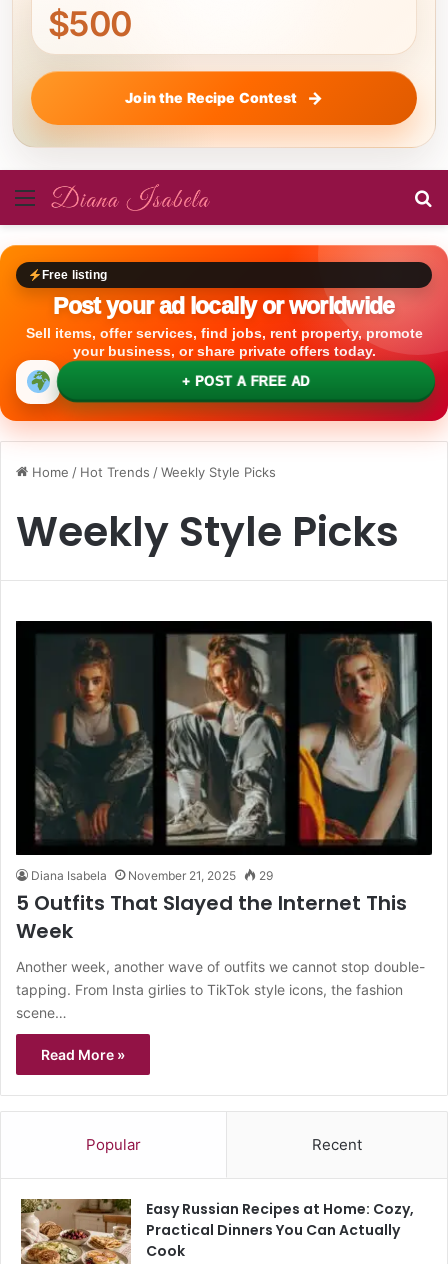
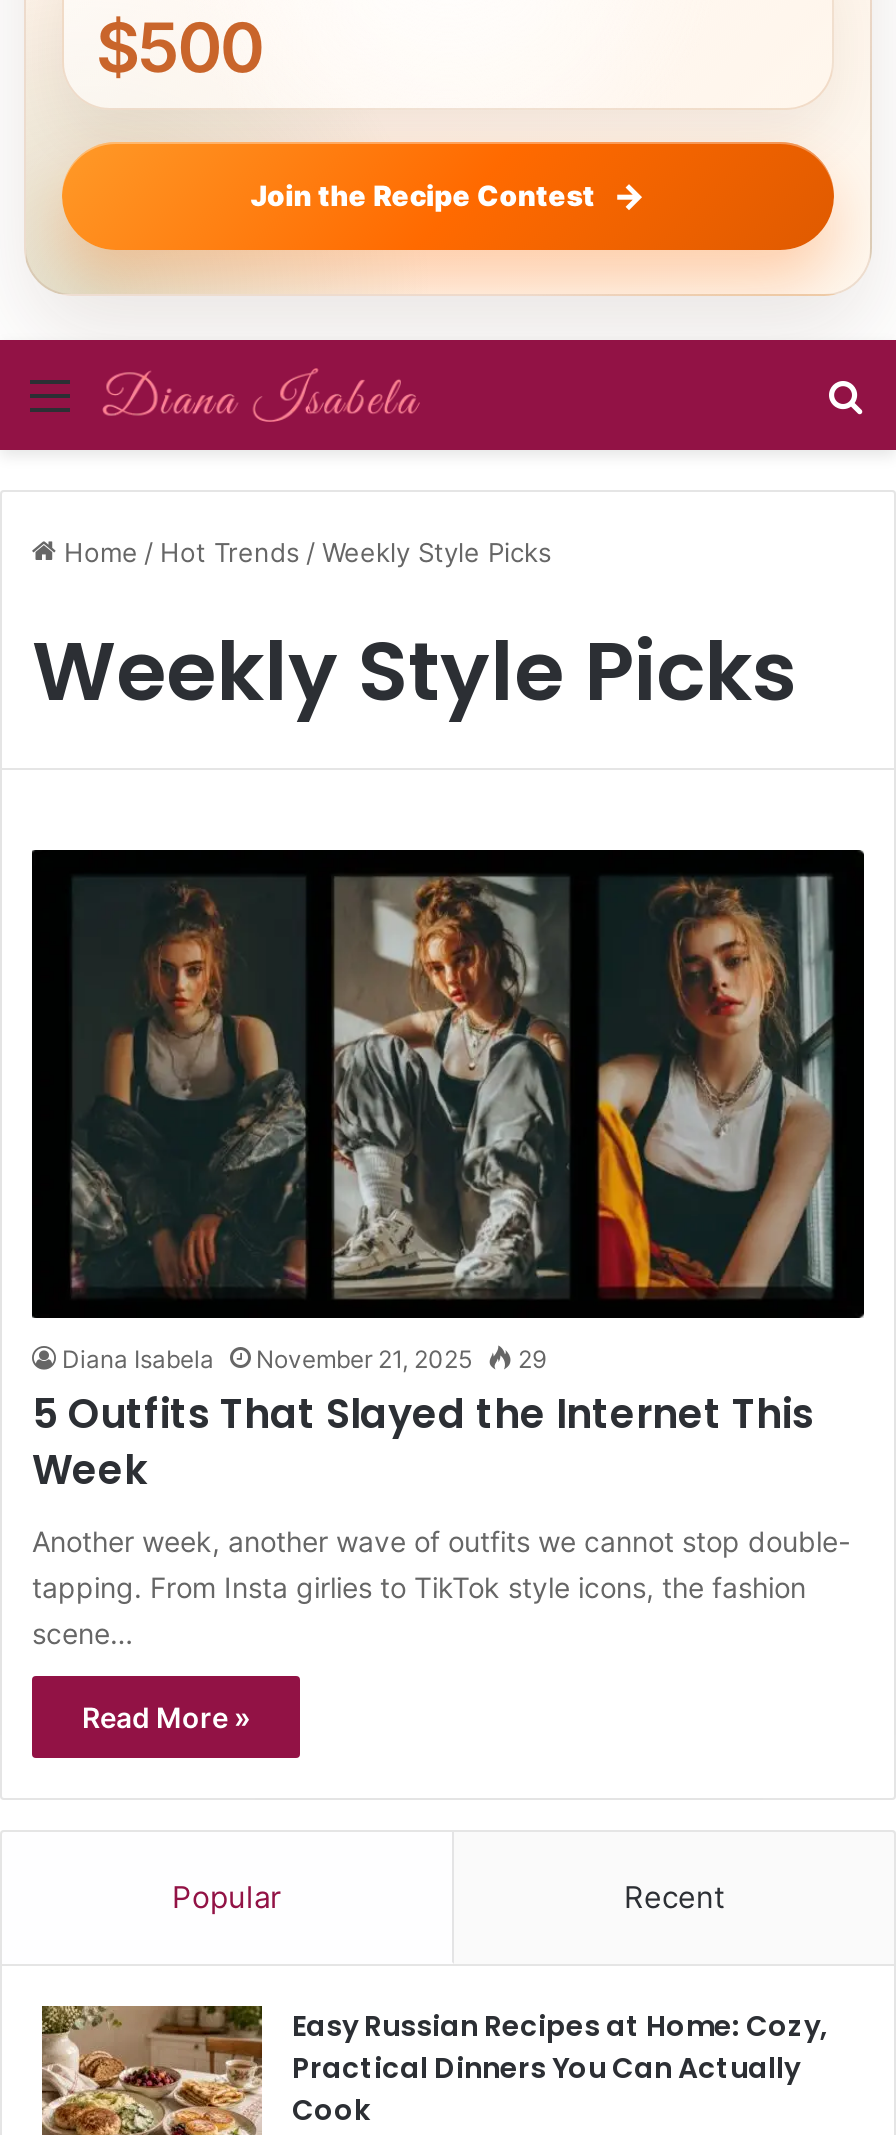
- [image]
- Free listing
- Post your ad locally or worldwide
- Sell items, offer services, find jobs, rent property, promote
- your business, or share private offers today.
- + POST A FREE AD
